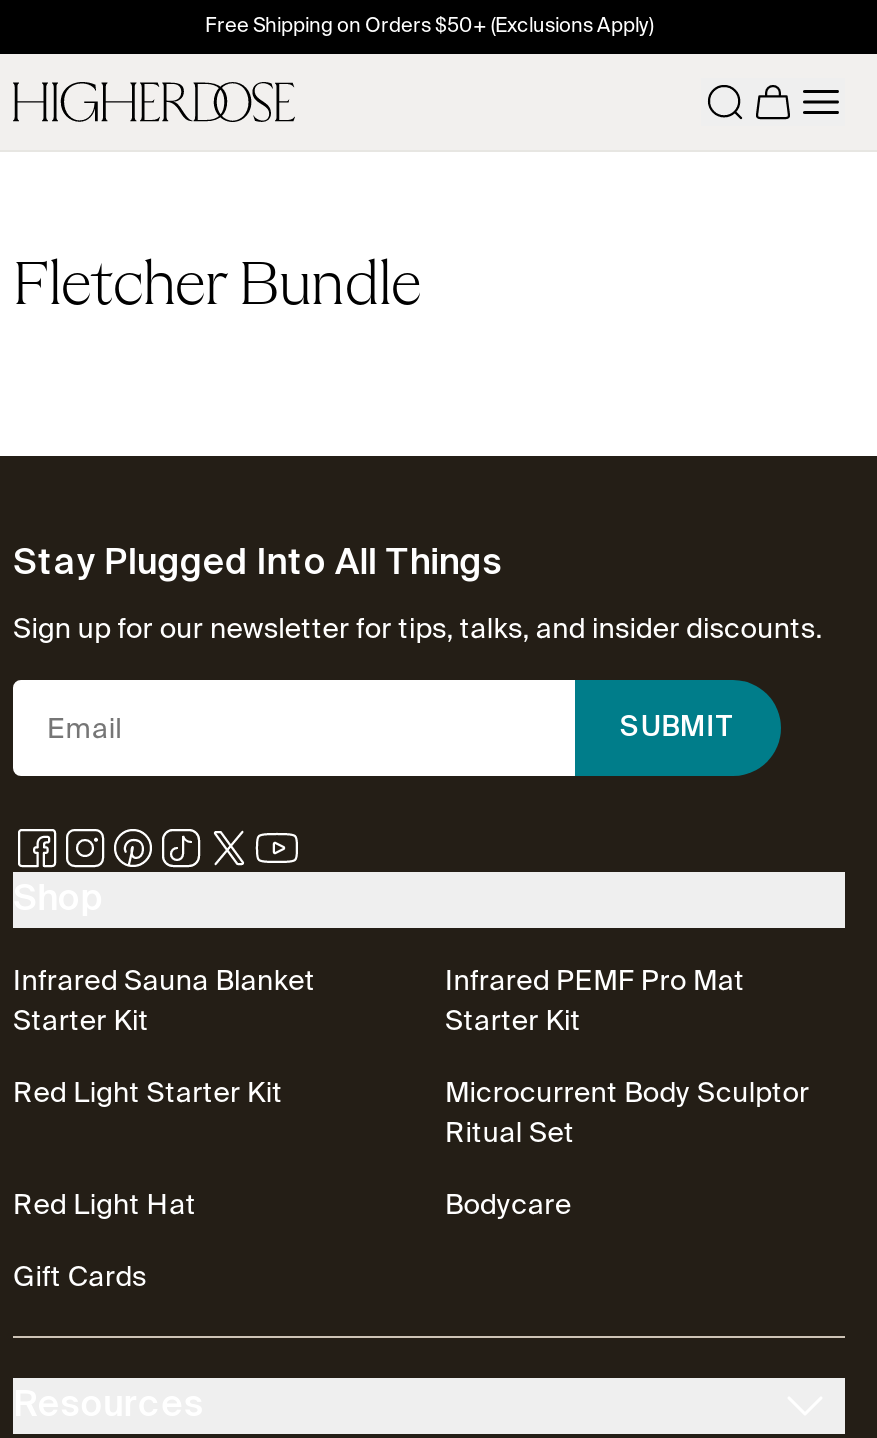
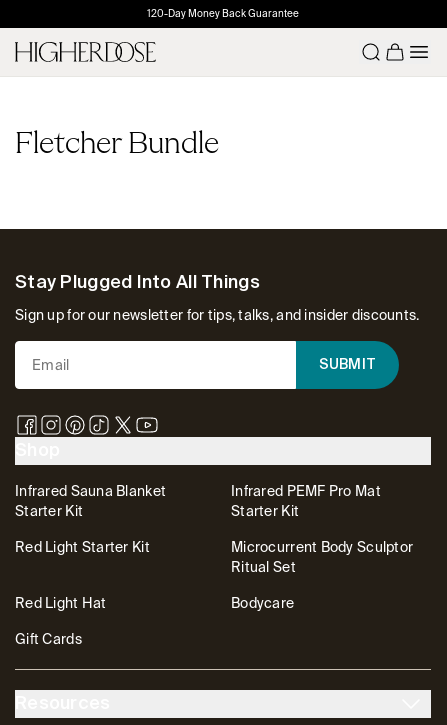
- Free Shipping on Orders $50+ (Exclusions Apply)
+ 120-Day Money Back Guarantee
